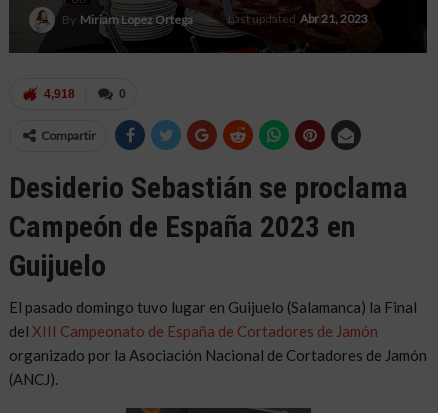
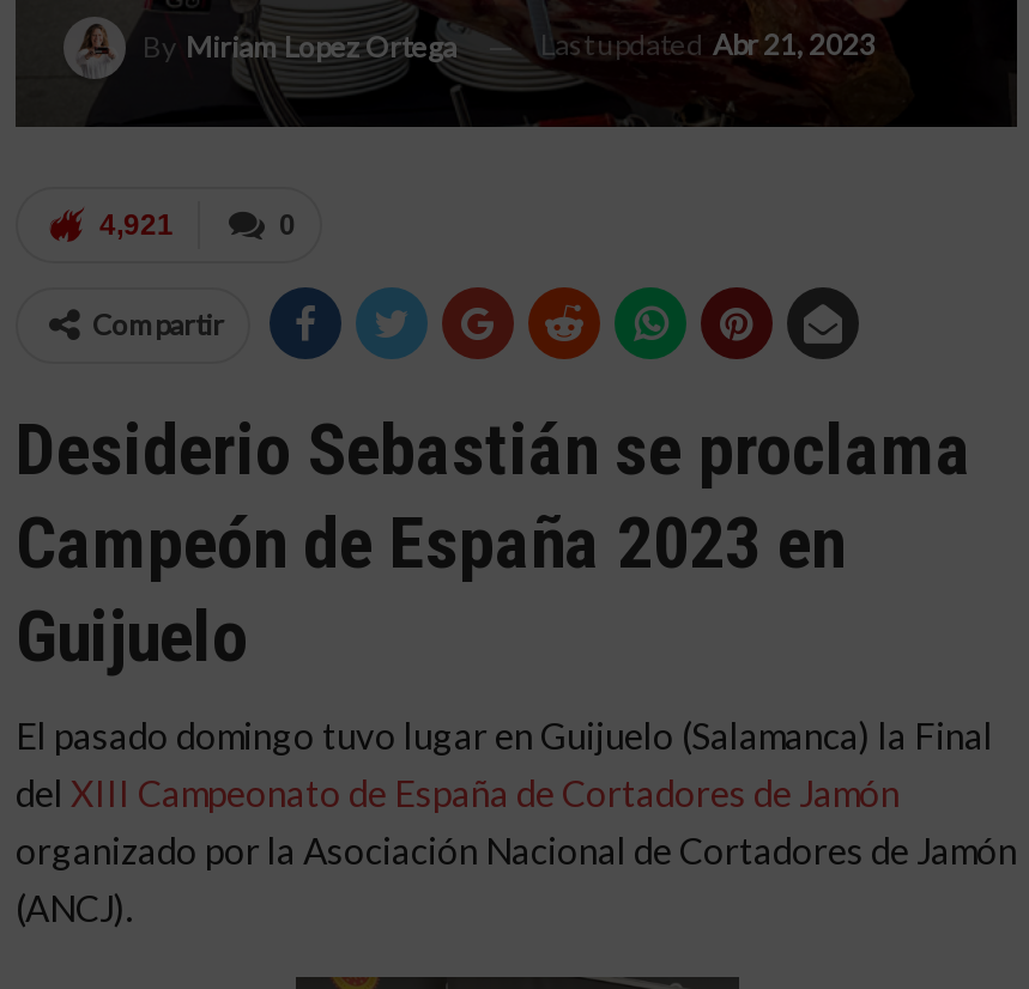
- 4,918
+ 4,921
